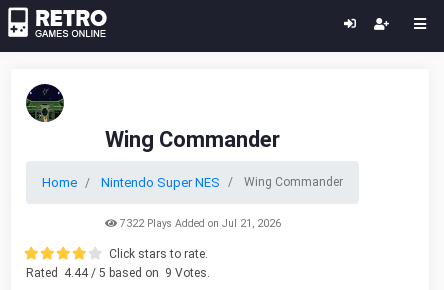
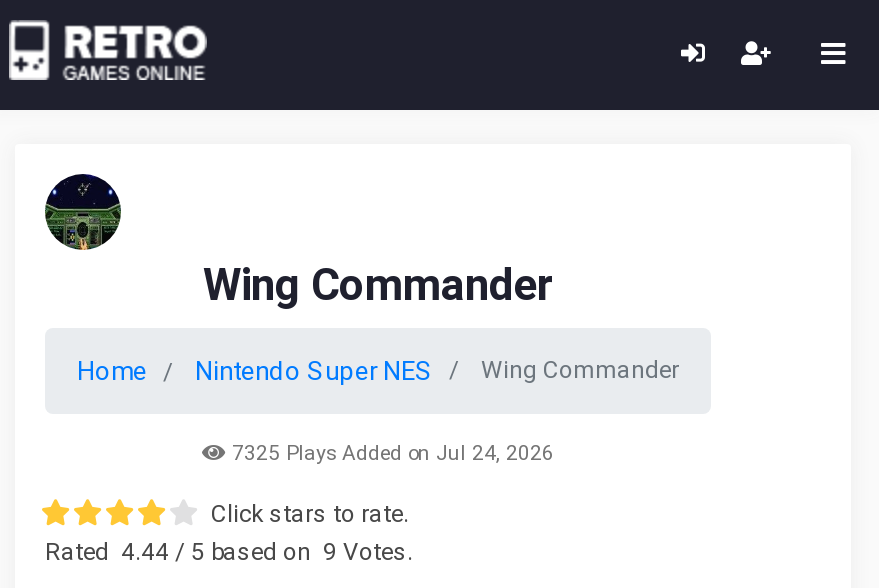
- 7322 Plays Added on Jul 21, 2026
+ 7325 Plays Added on Jul 24, 2026
